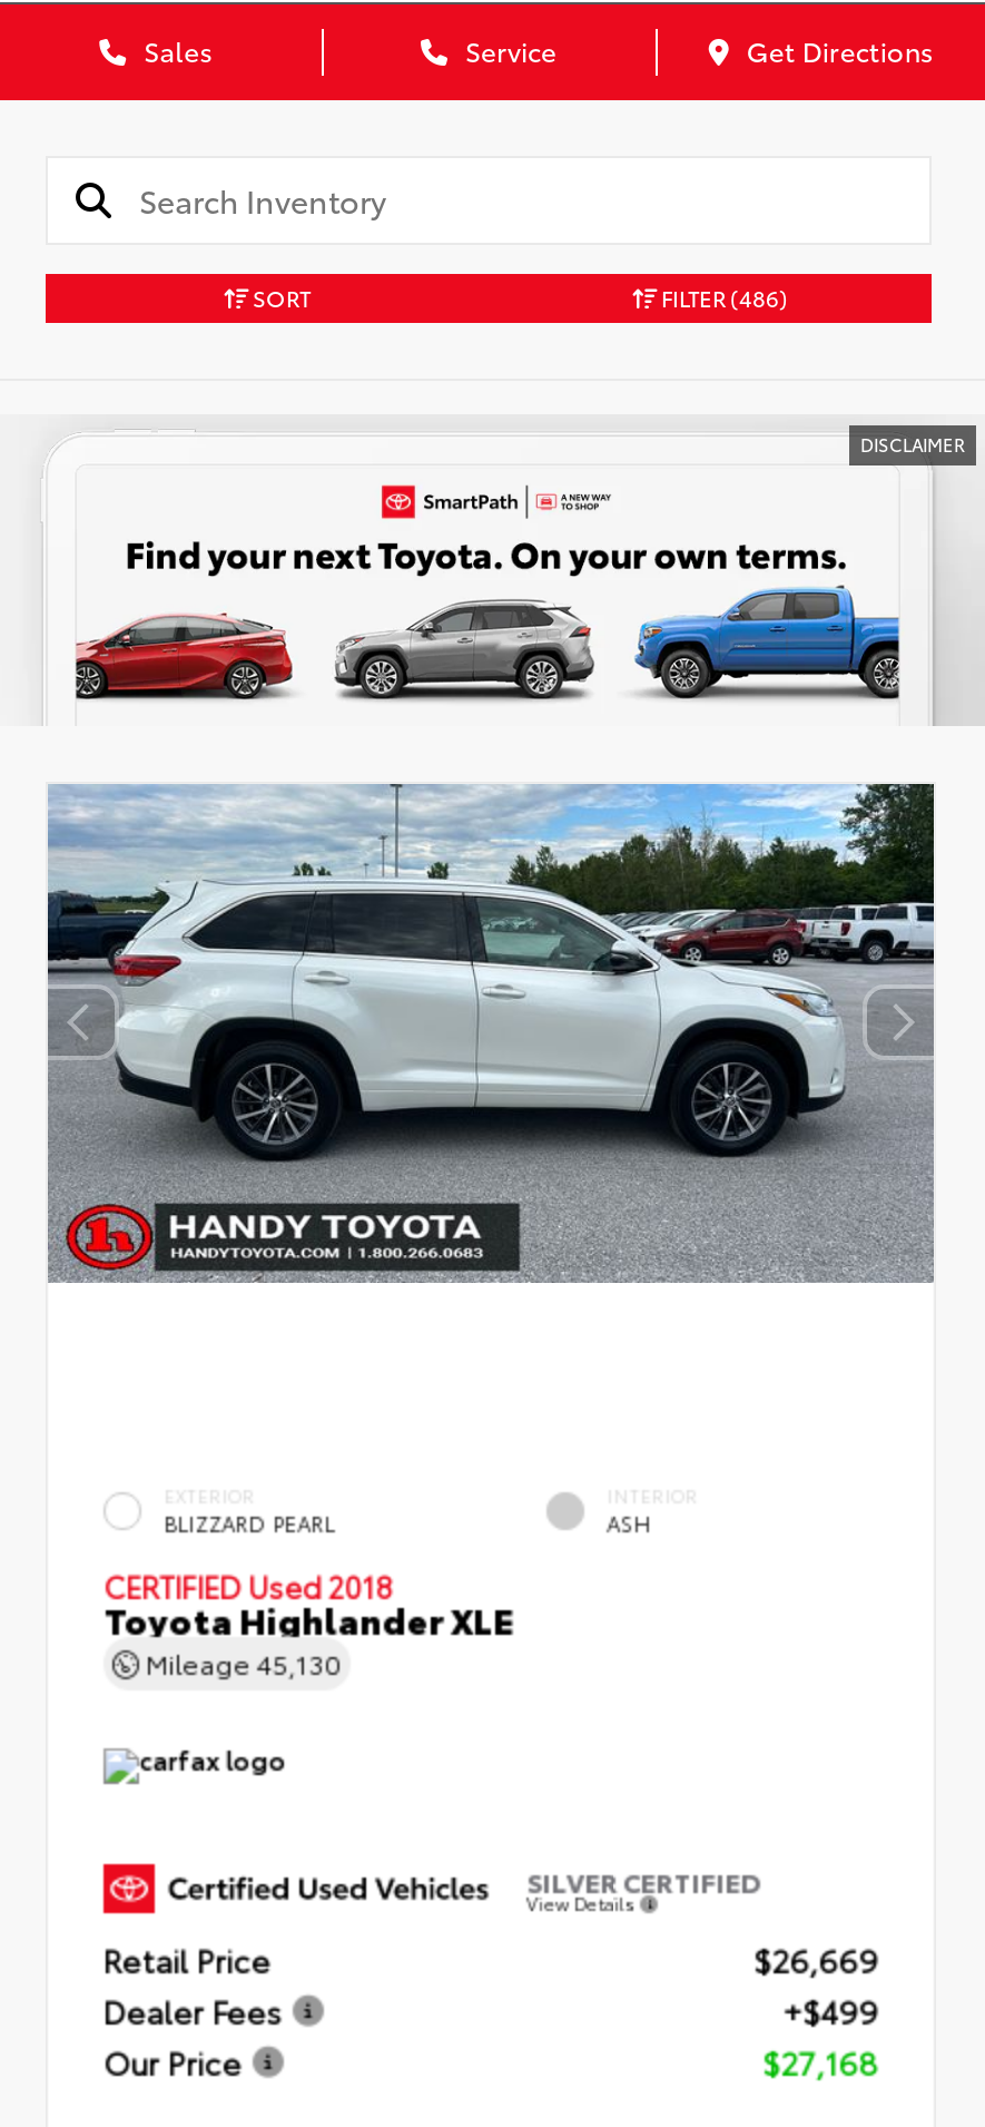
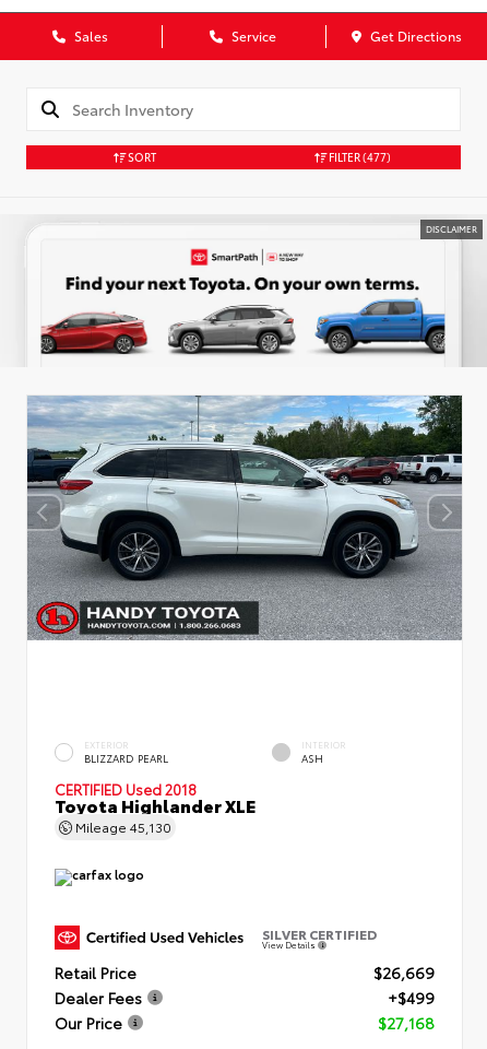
- FILTER (486)
+ FILTER (477)
